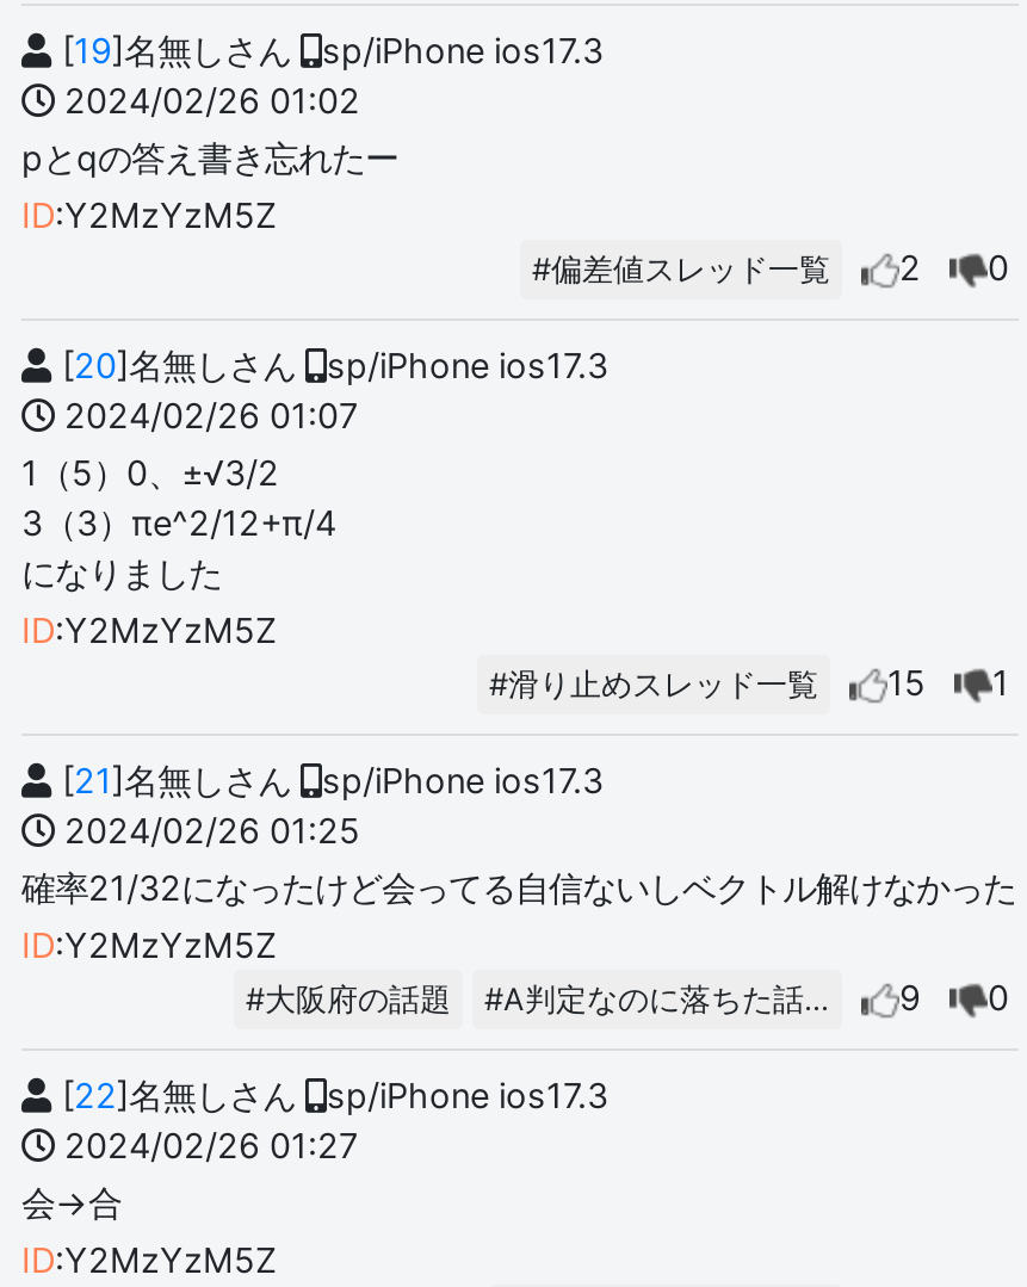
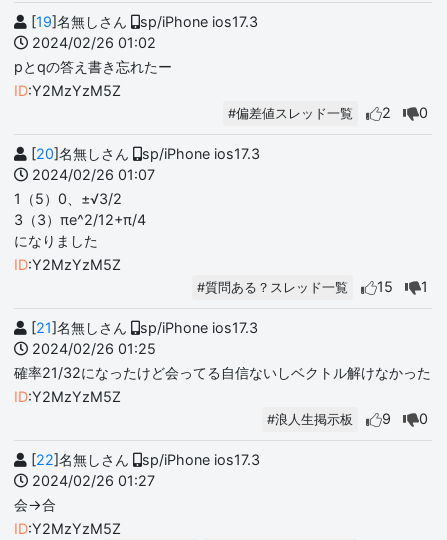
- #滑り止めスレッド一覧
+ #質問ある？スレッド一覧

- #大阪府の話題
- #A判定なのに落ちた話…
+ #浪人生掲示板
